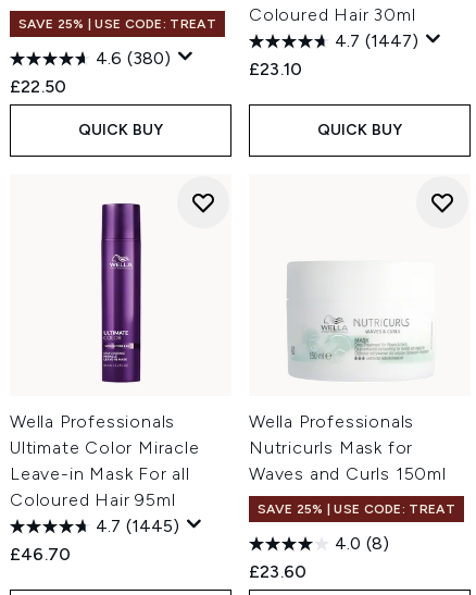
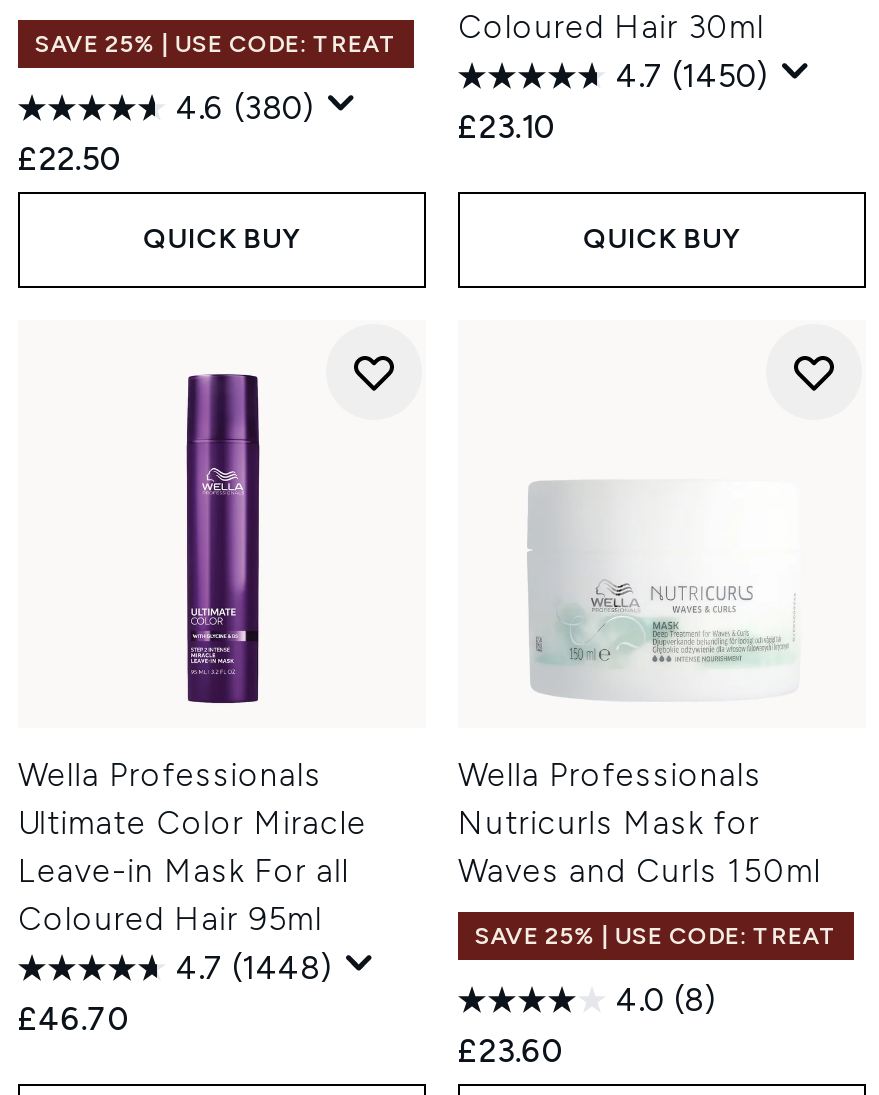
- 4.7 (1447)
+ 4.7 (1450)

- 4.7 (1445)
+ 4.7 (1448)
